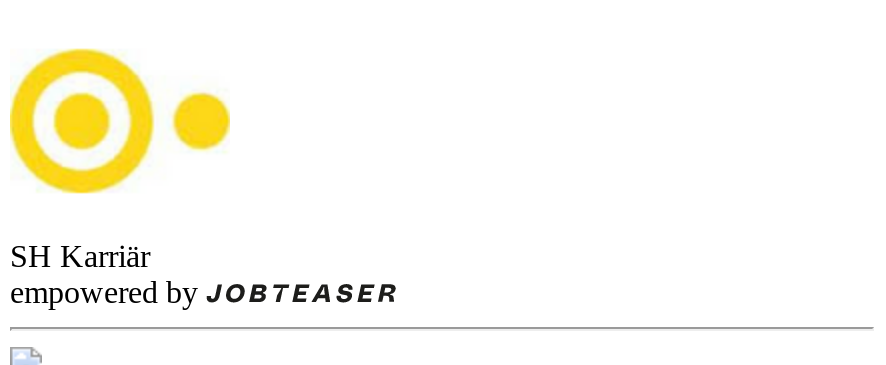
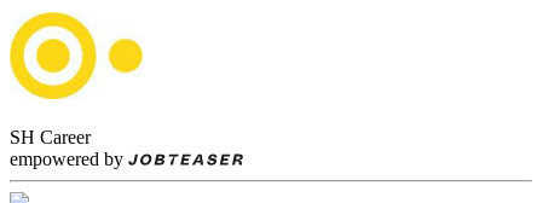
- SH Karriär
+ SH Career
